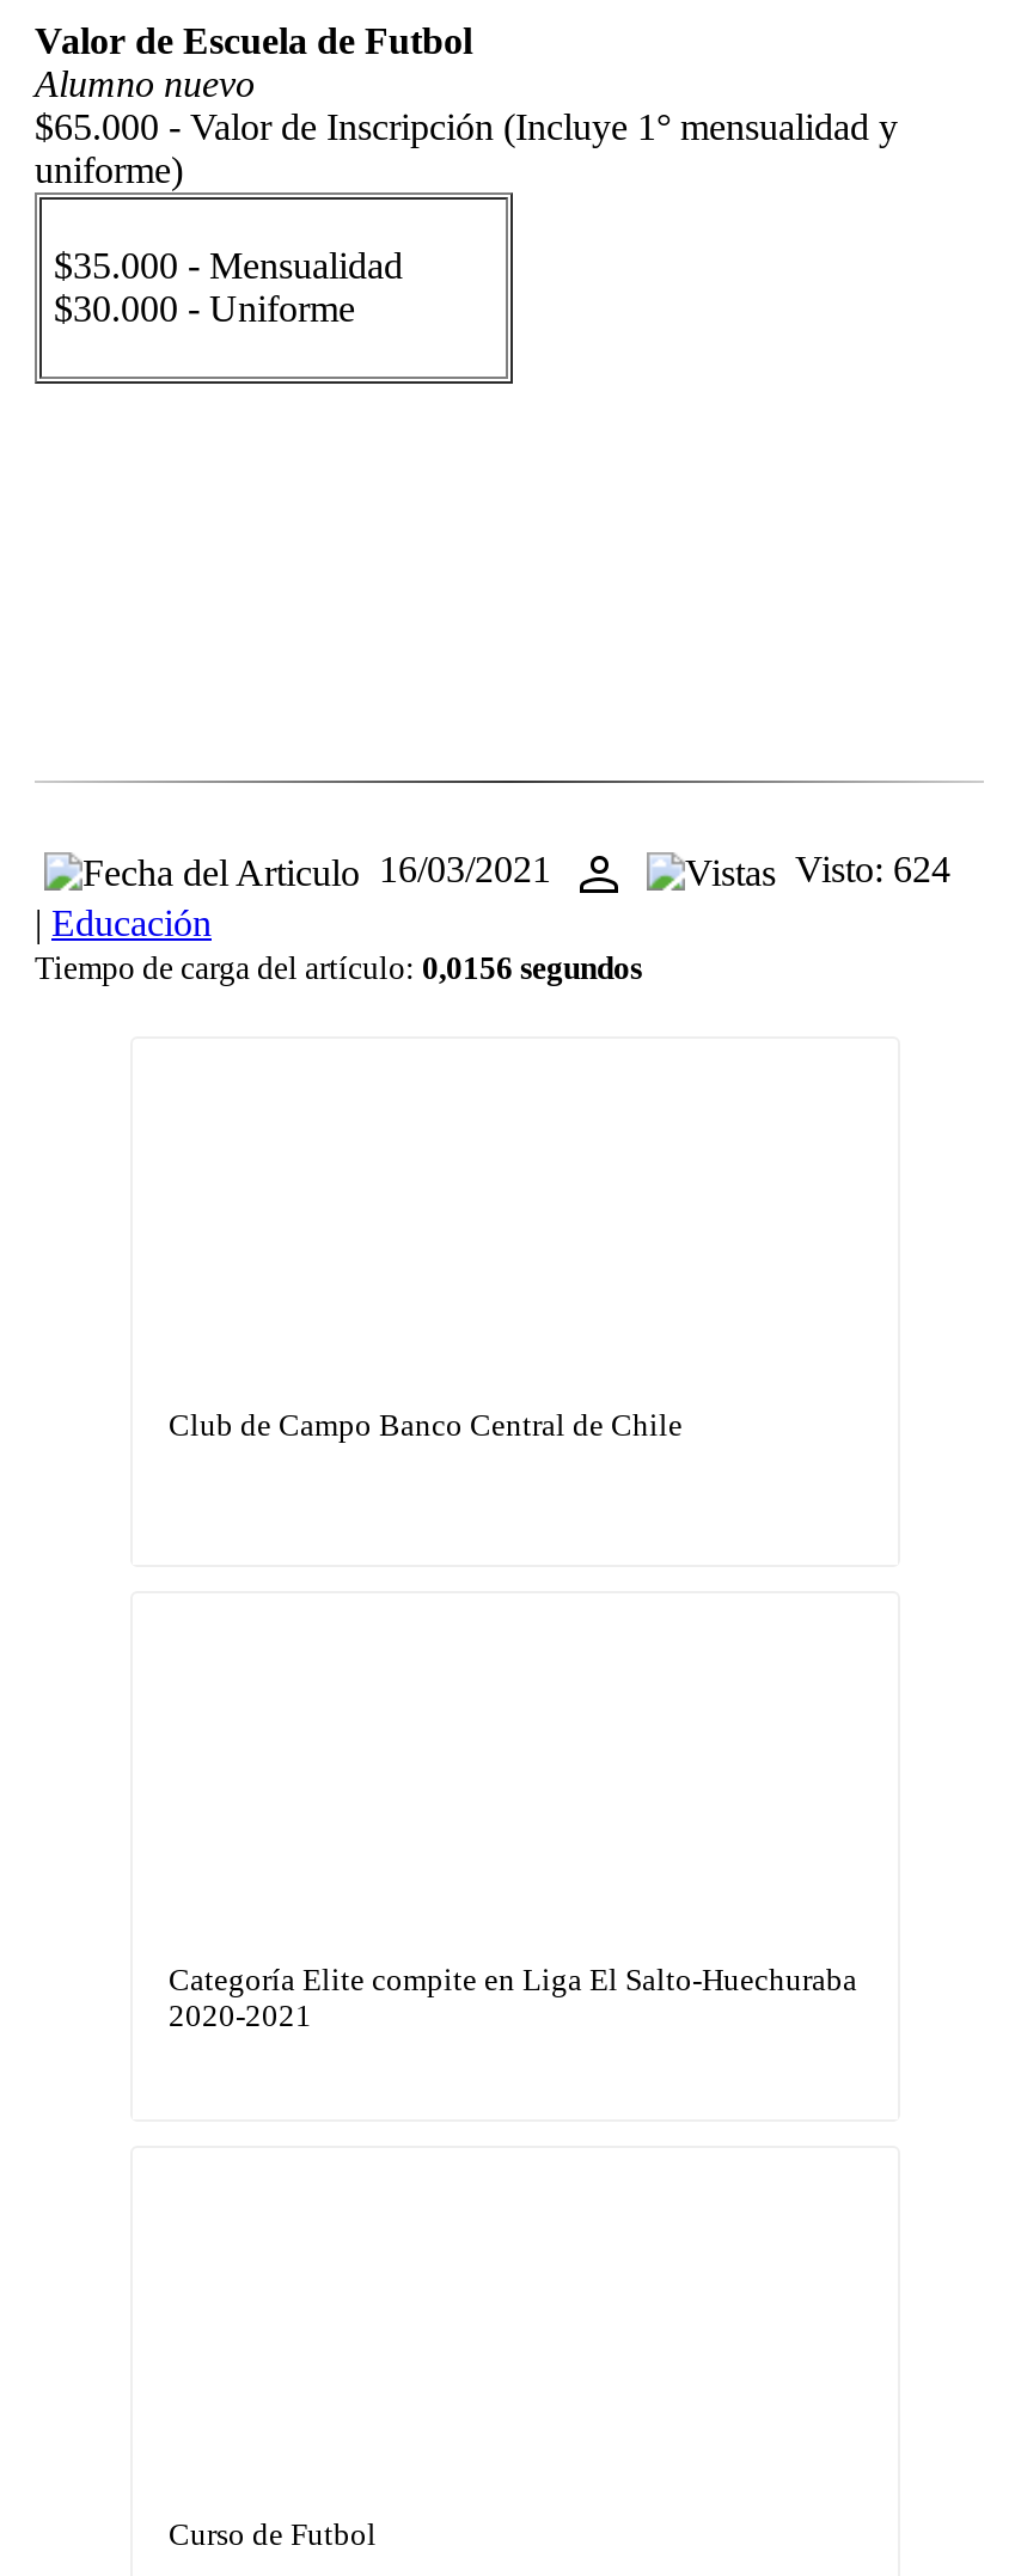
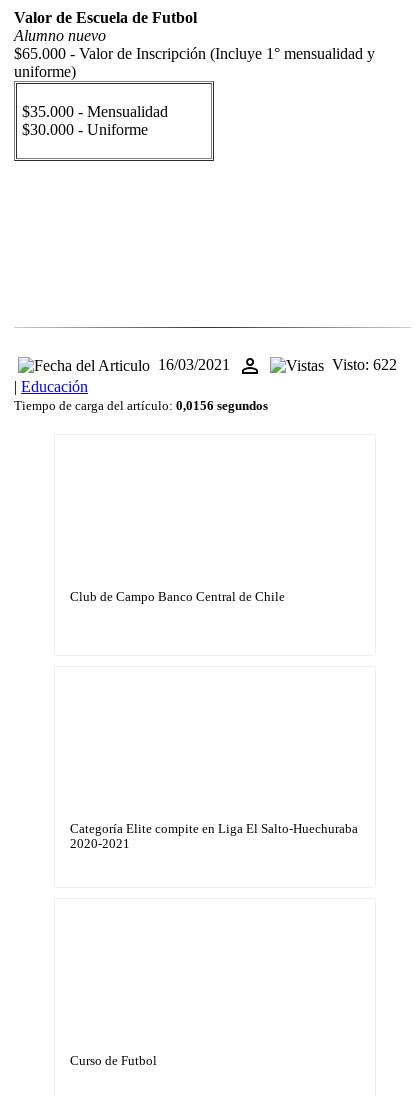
- Visto: 624
+ Visto: 622
